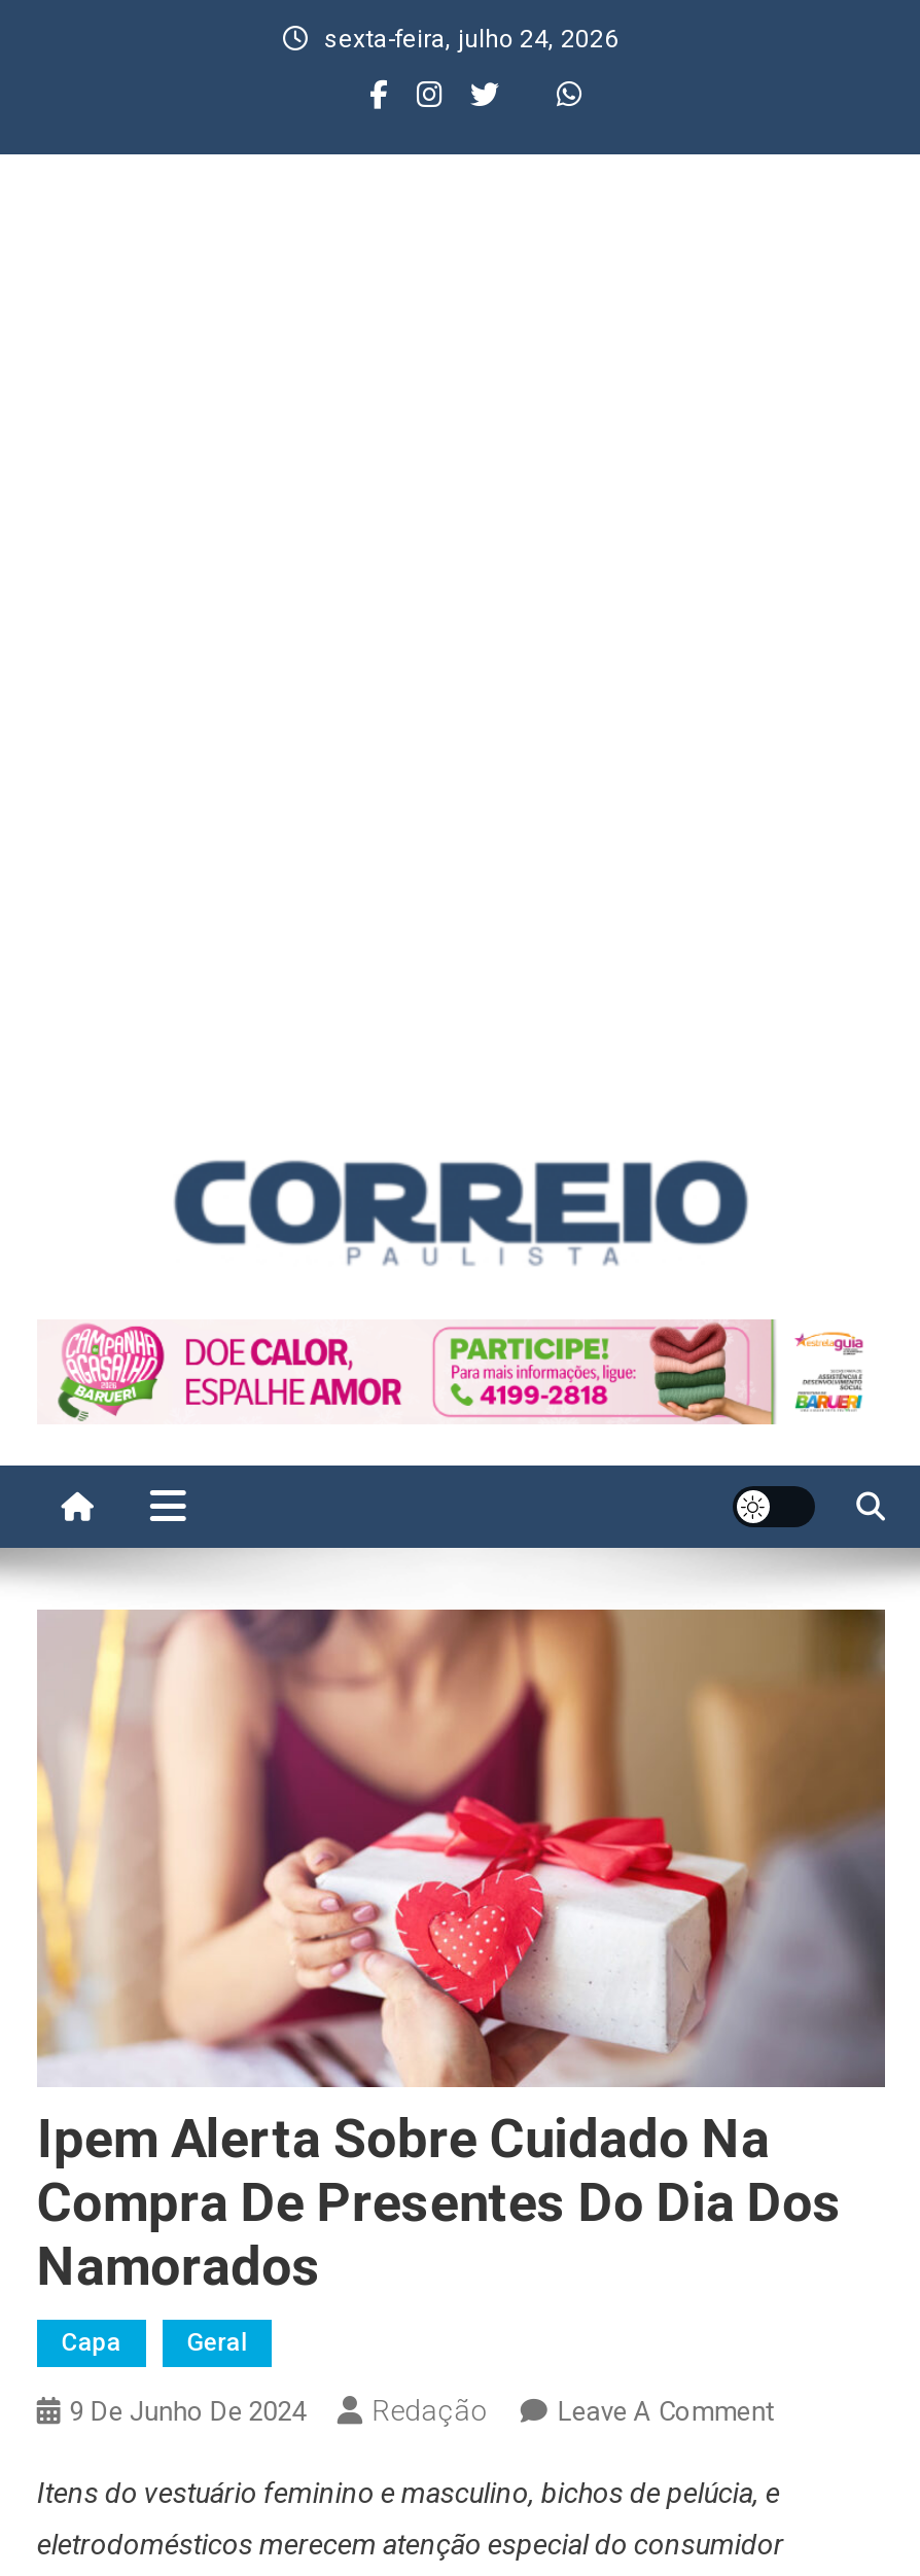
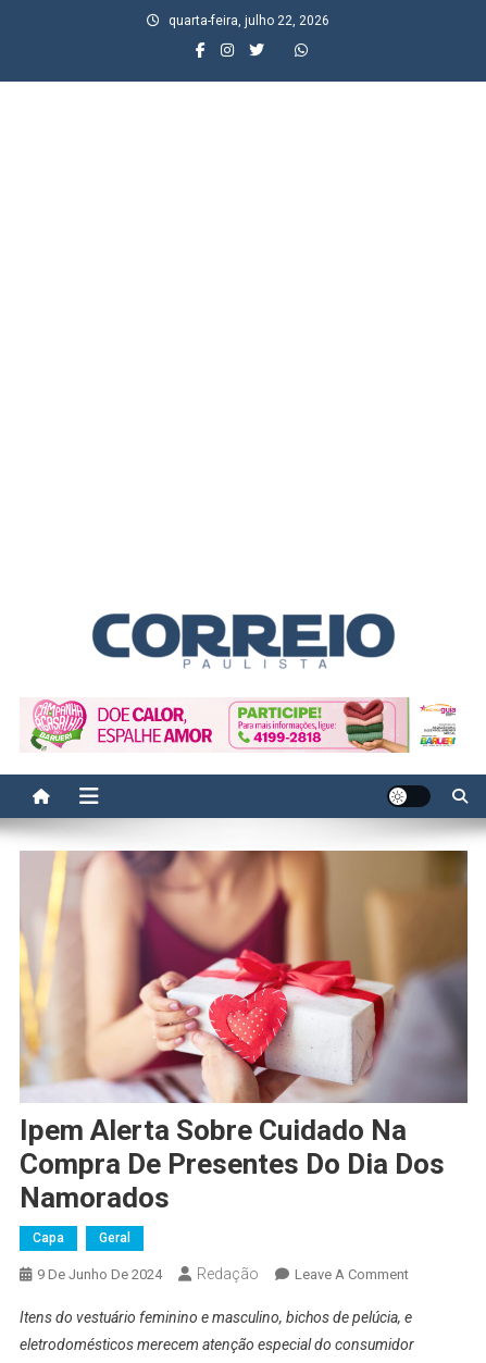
- sexta-feira, julho 24, 2026
+ quarta-feira, julho 22, 2026
